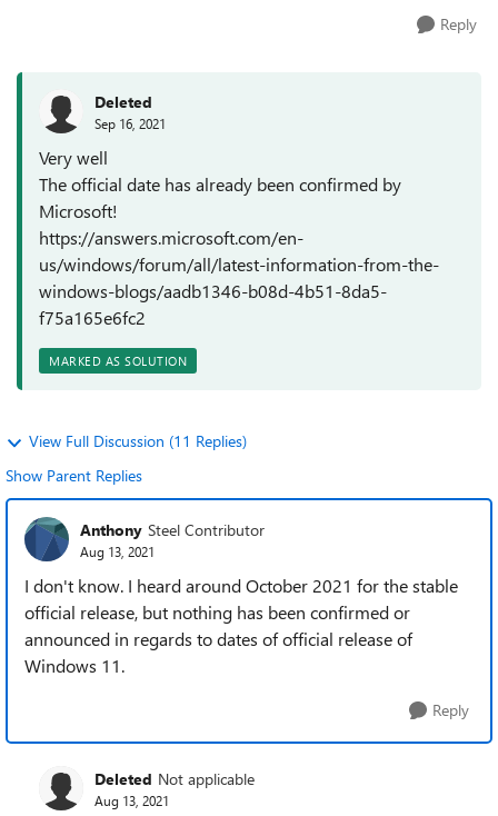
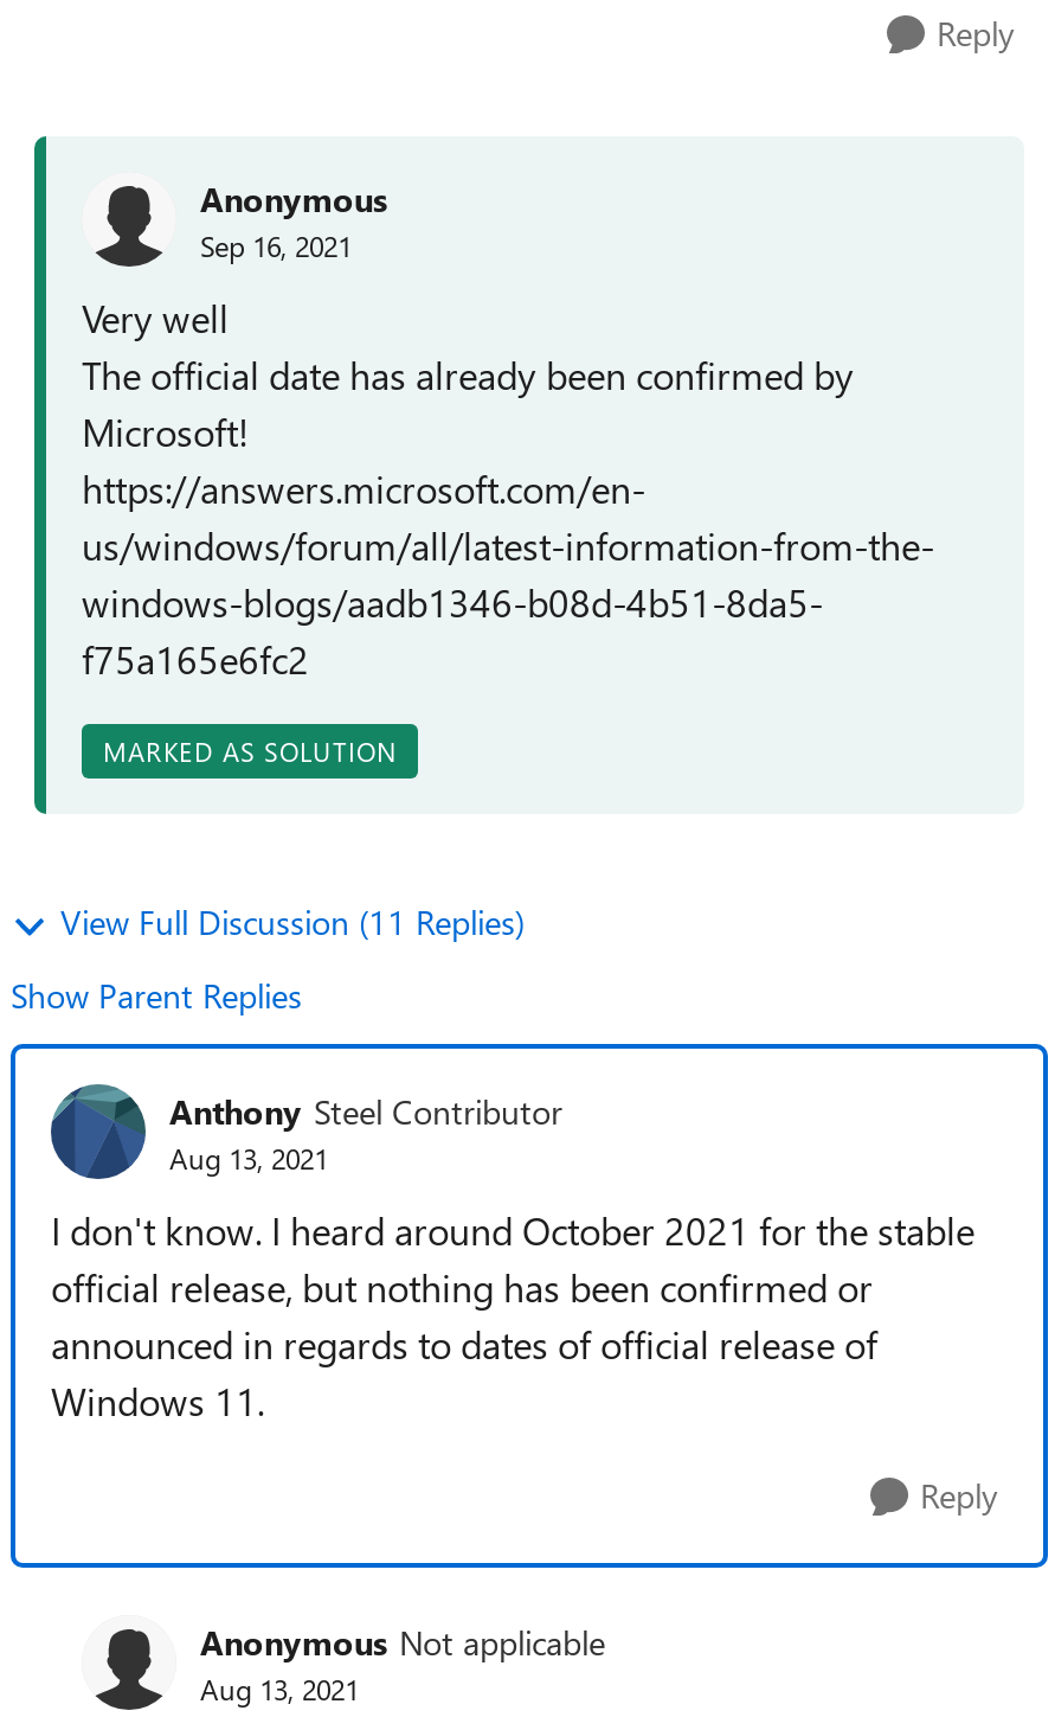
- Deleted
+ Anonymous

- Deleted Not applicable
+ Anonymous Not applicable
